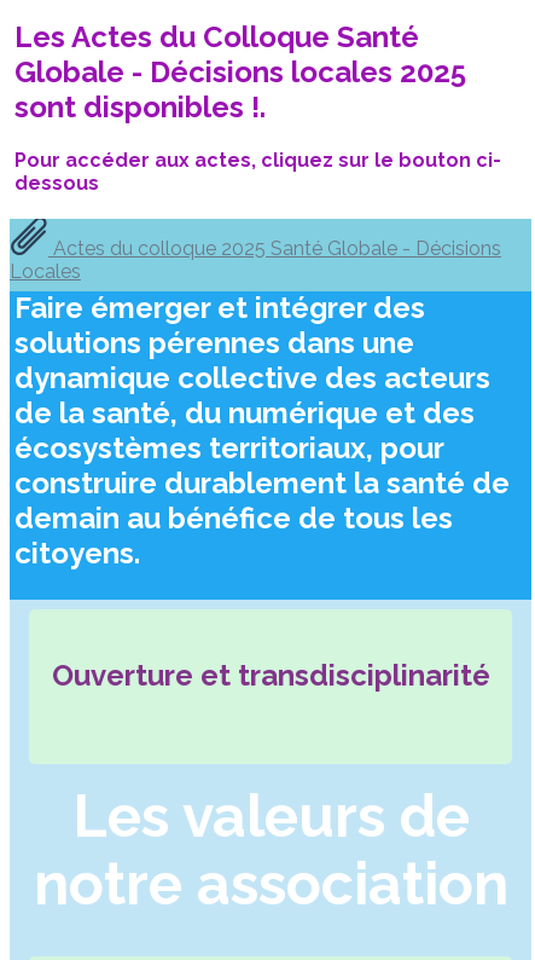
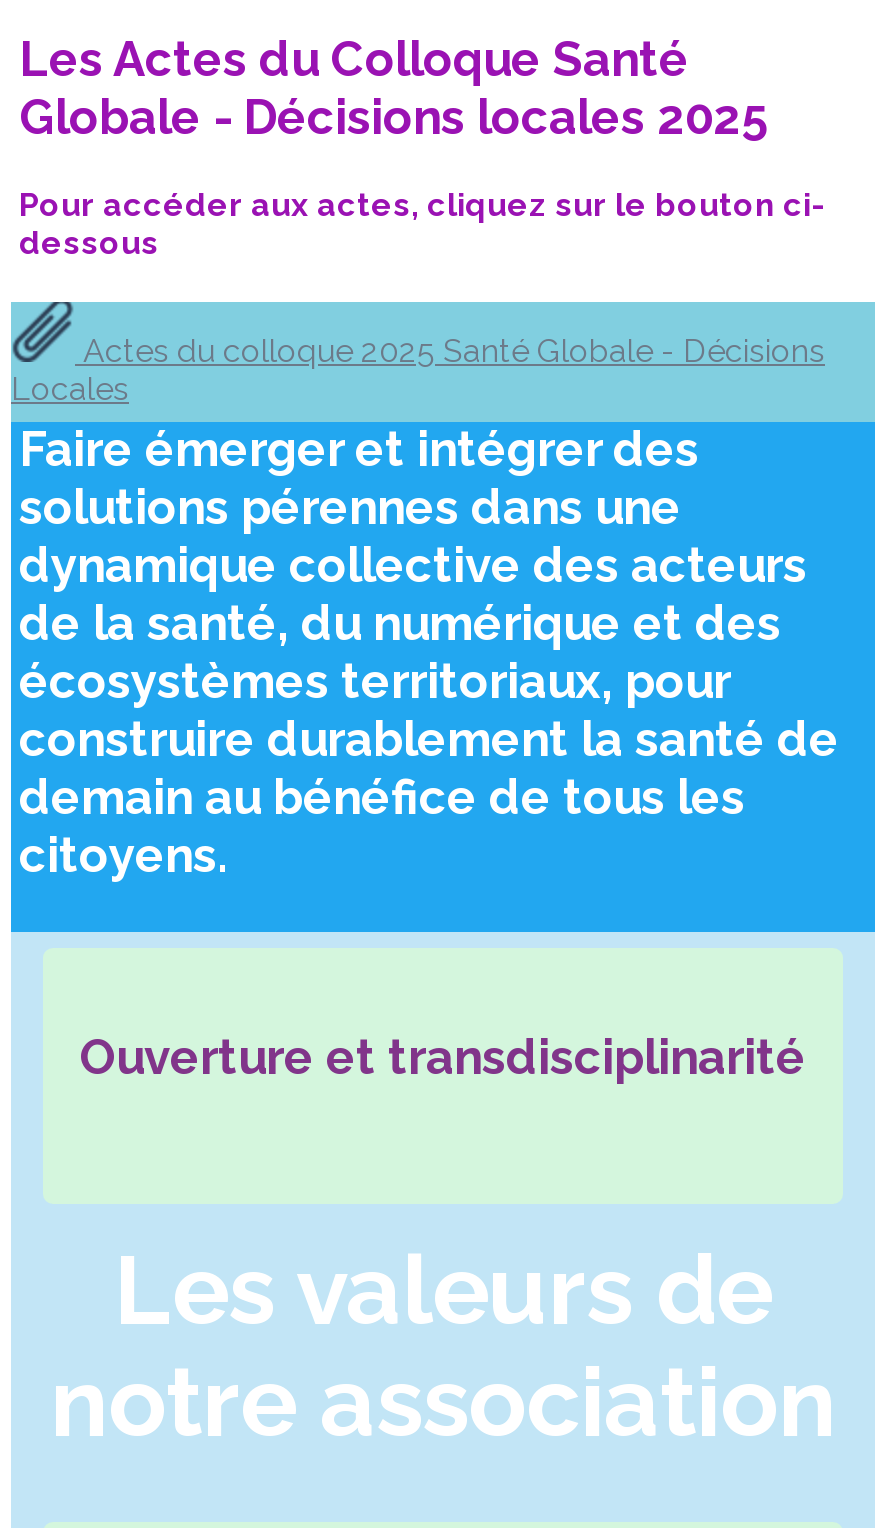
- sont disponibles !.
